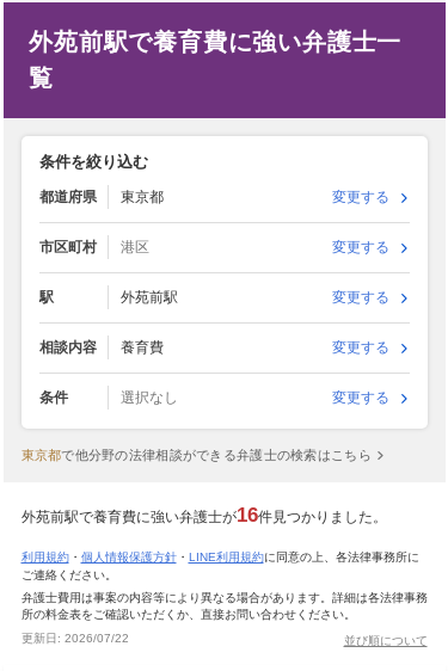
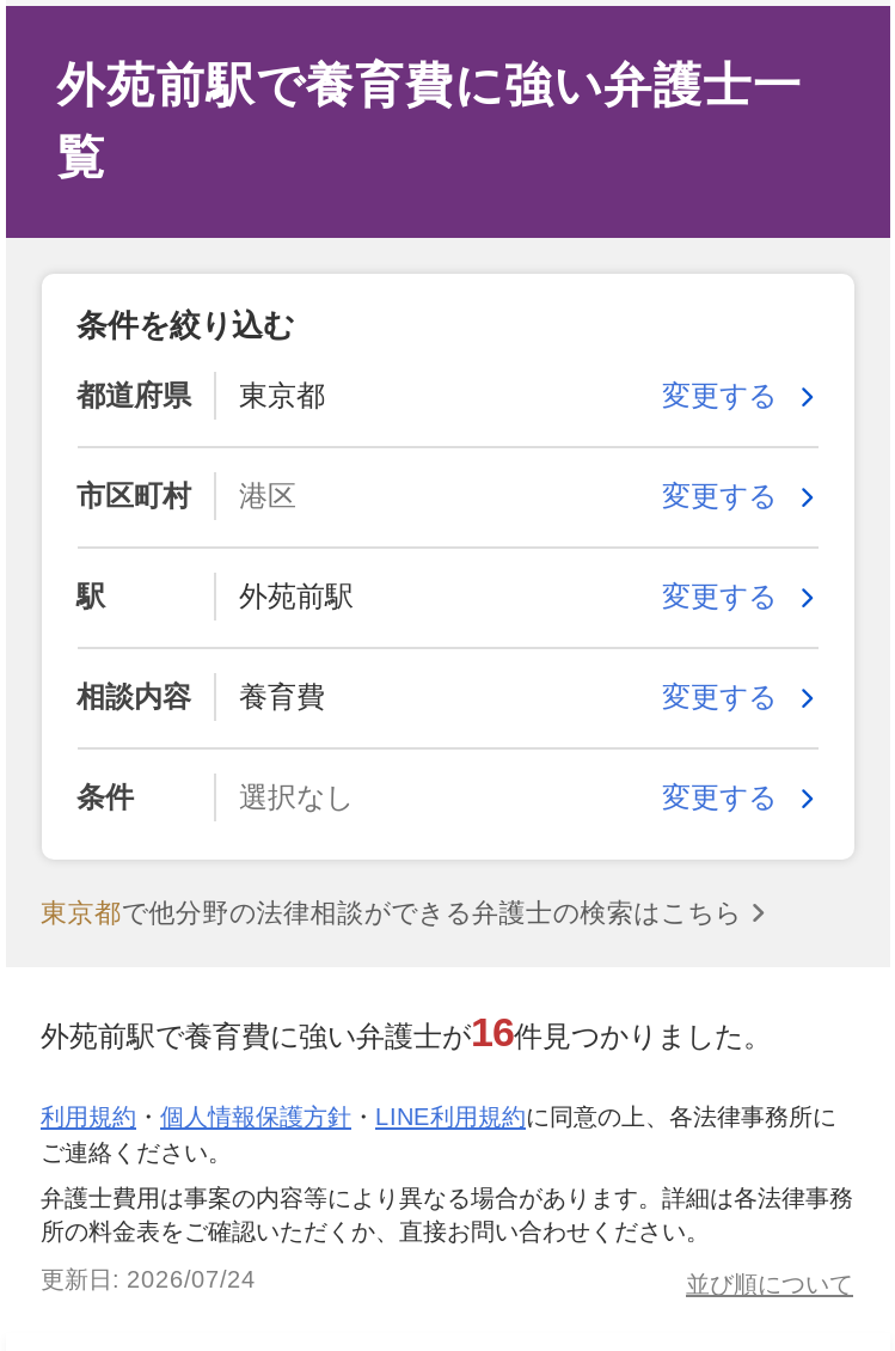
- 更新日: 2026/07/22
+ 更新日: 2026/07/24
